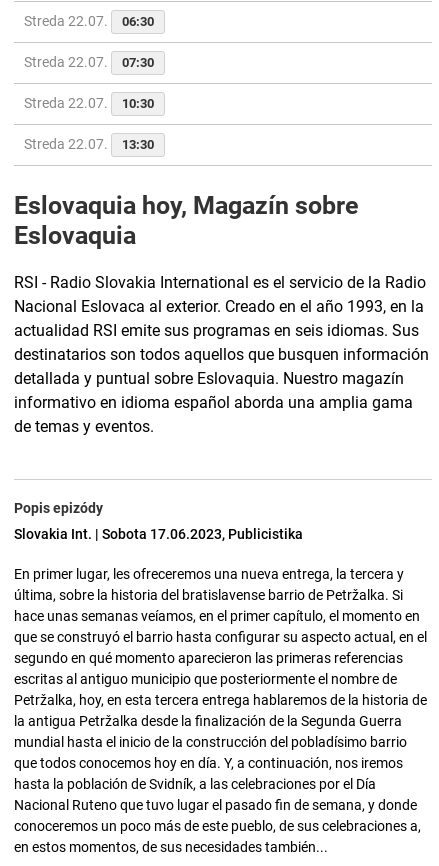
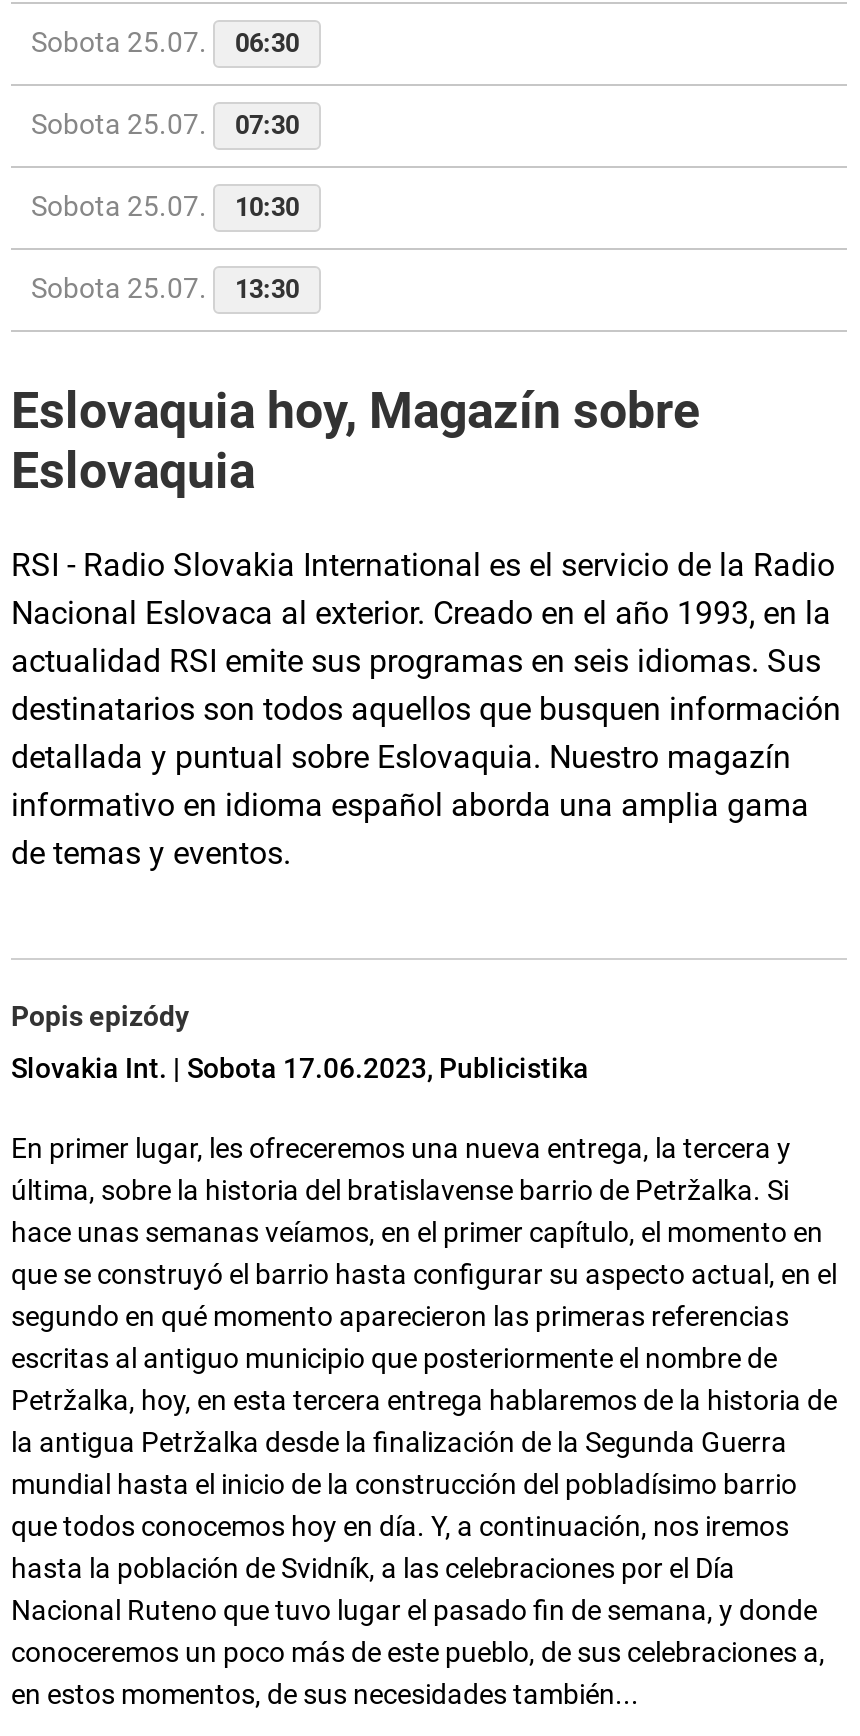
- Streda 22.07. 06:30
+ Sobota 25.07. 06:30

- Streda 22.07. 07:30
+ Sobota 25.07. 07:30

- Streda 22.07. 10:30
+ Sobota 25.07. 10:30

- Streda 22.07. 13:30
+ Sobota 25.07. 13:30
